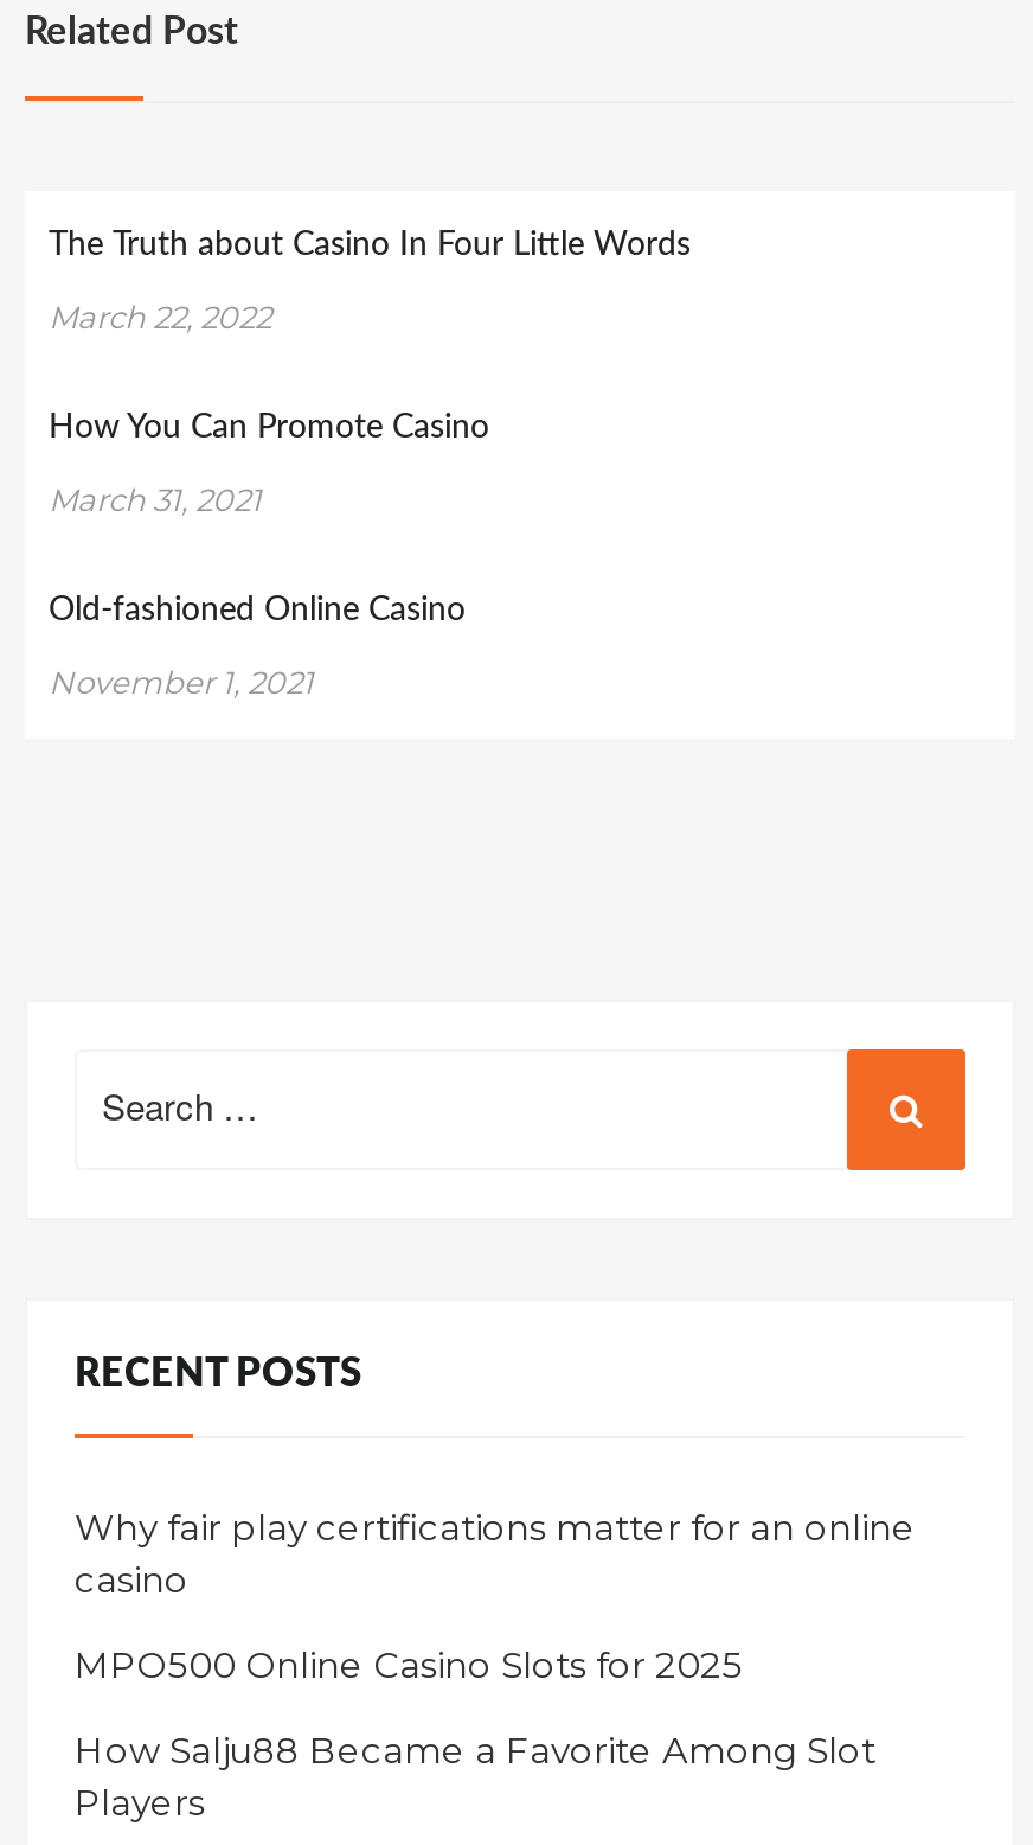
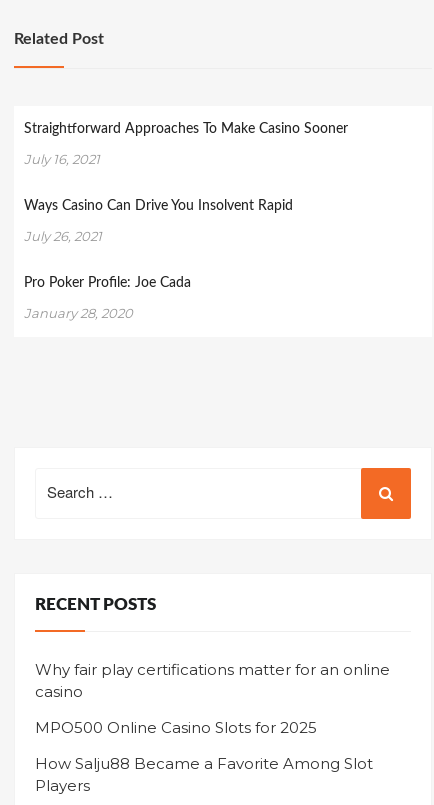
- The Truth about Casino In Four Little Words
+ Straightforward Approaches To Make Casino Sooner

- March 22, 2022
+ July 16, 2021

- How You Can Promote Casino
+ Ways Casino Can Drive You Insolvent Rapid

- March 31, 2021
+ July 26, 2021

- Old-fashioned Online Casino
+ Pro Poker Profile: Joe Cada

- November 1, 2021
+ January 28, 2020
